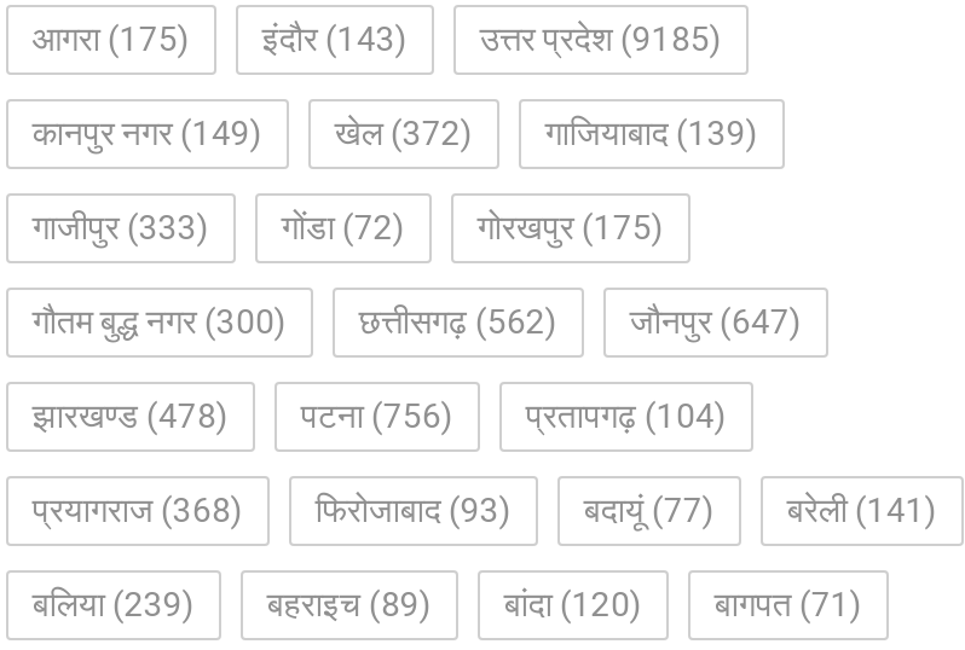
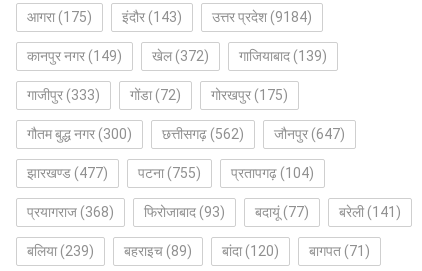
- आगरा (175) इंदौर (143) उत्तर प्रदेश (9185)
+ आगरा (175) इंदौर (143) उत्तर प्रदेश (9184)

- झारखण्ड (478)
+ झारखण्ड (477)

- पटना (756)
+ पटना (755)
